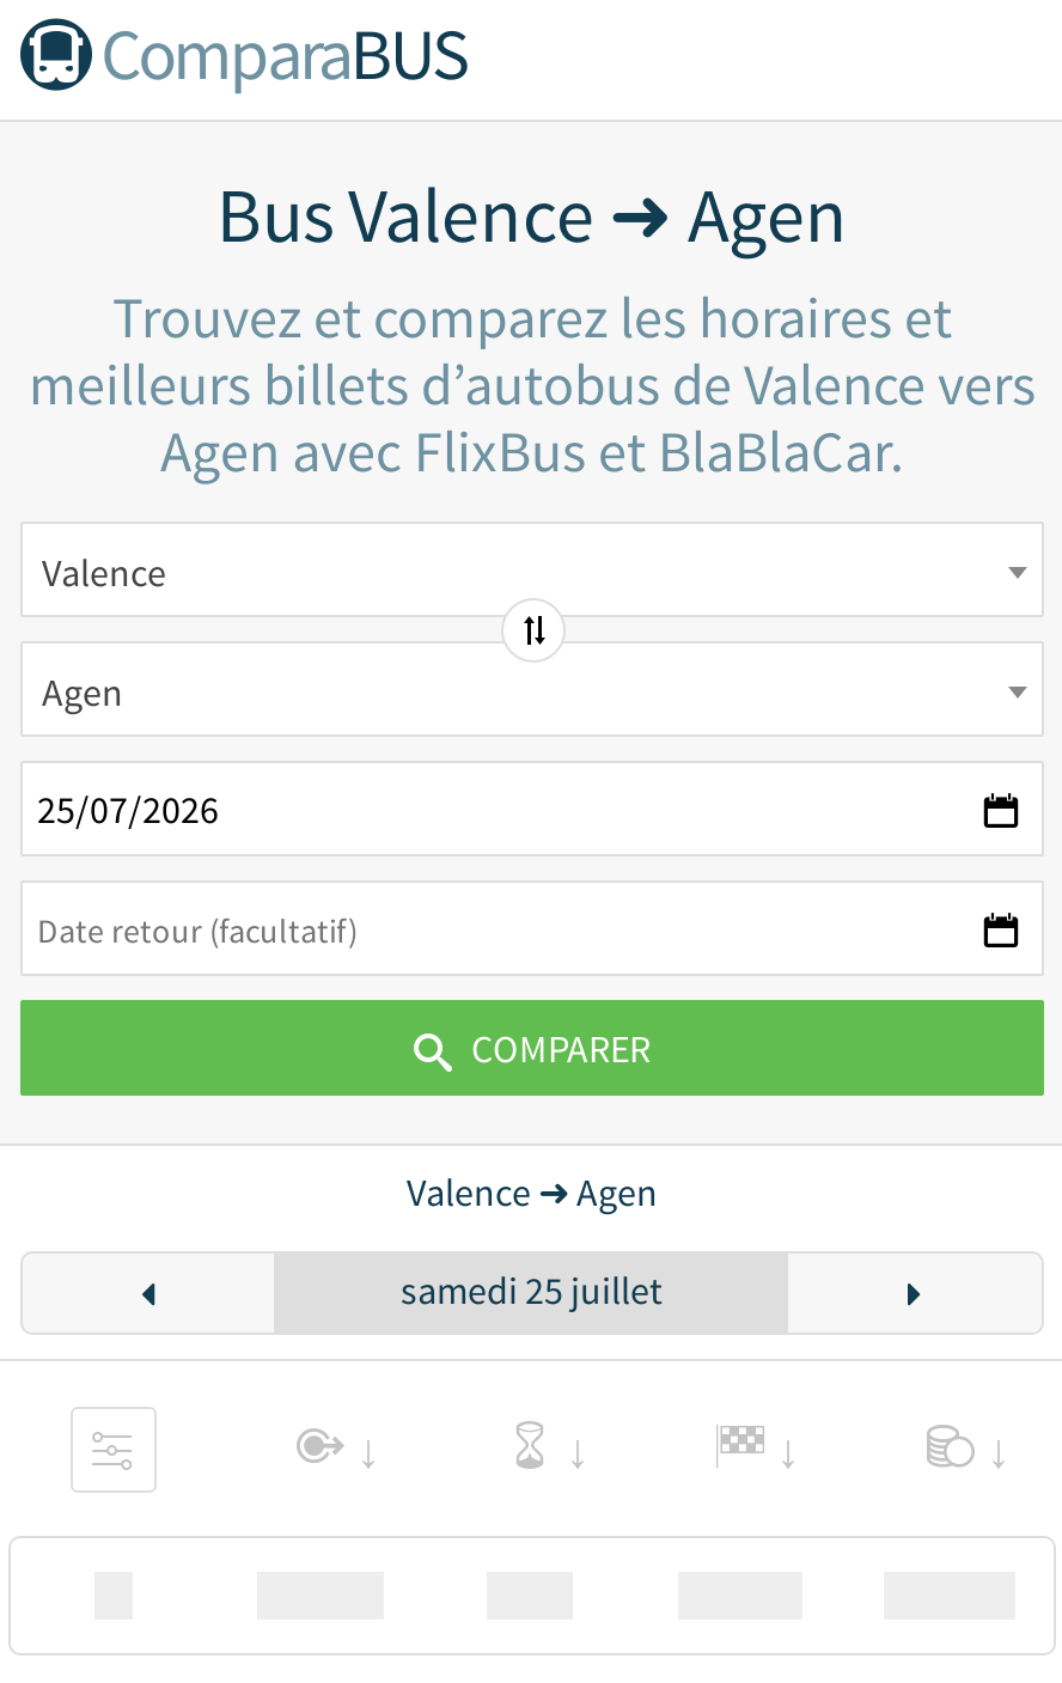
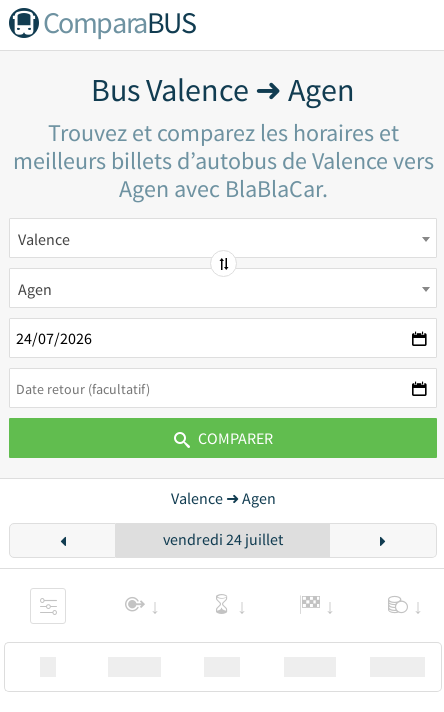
- Agen avec FlixBus et BlaBlaCar.
+ Agen avec BlaBlaCar.

- samedi 25 juillet
+ vendredi 24 juillet
